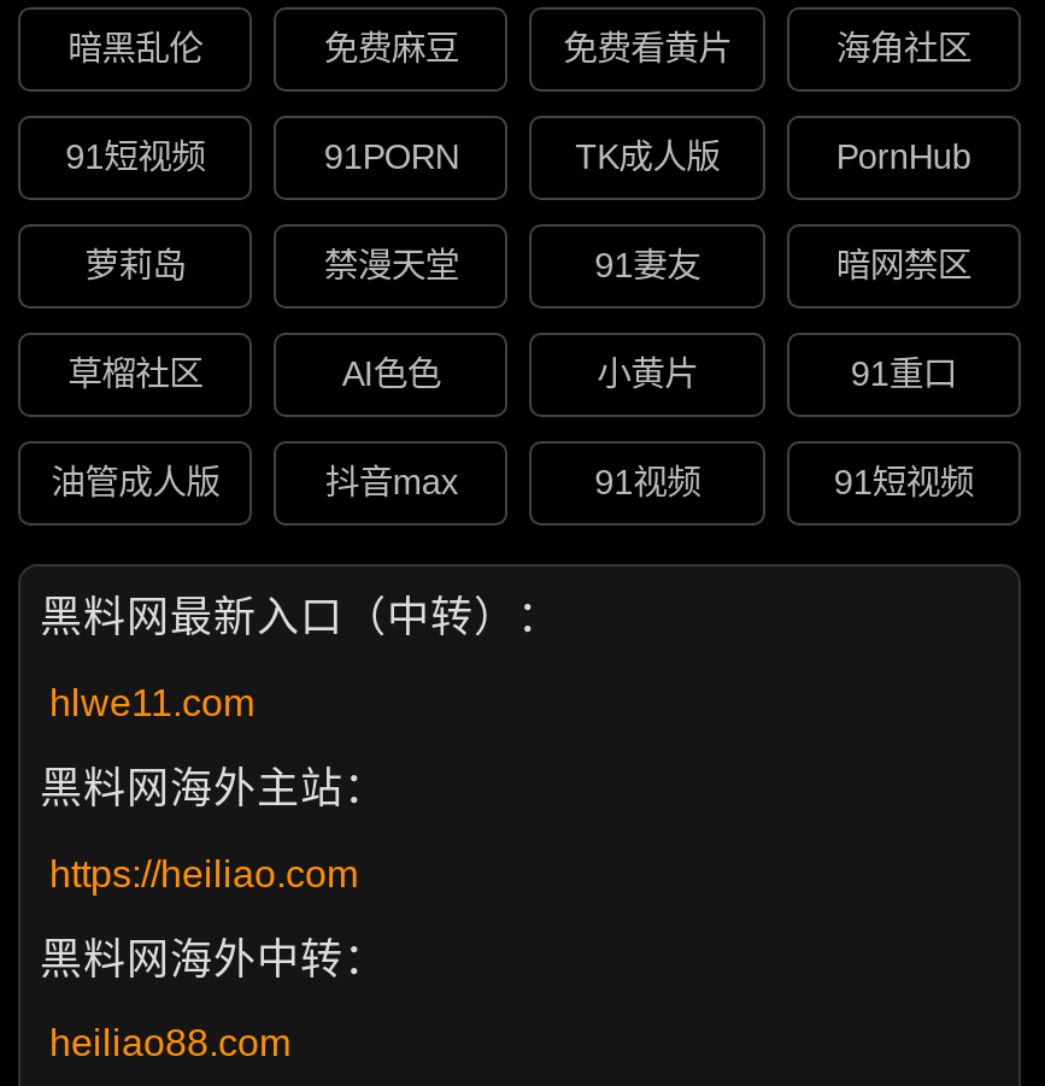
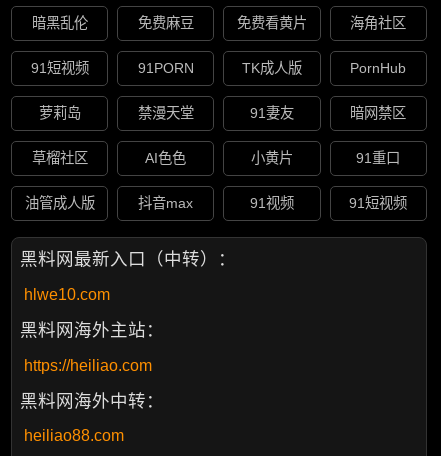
- hlwe11.com
+ hlwe10.com
